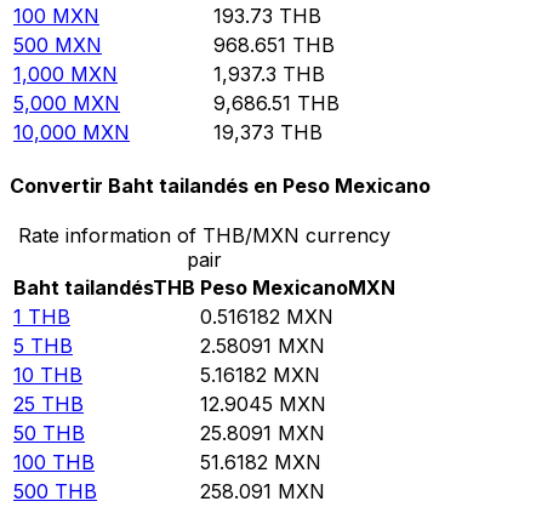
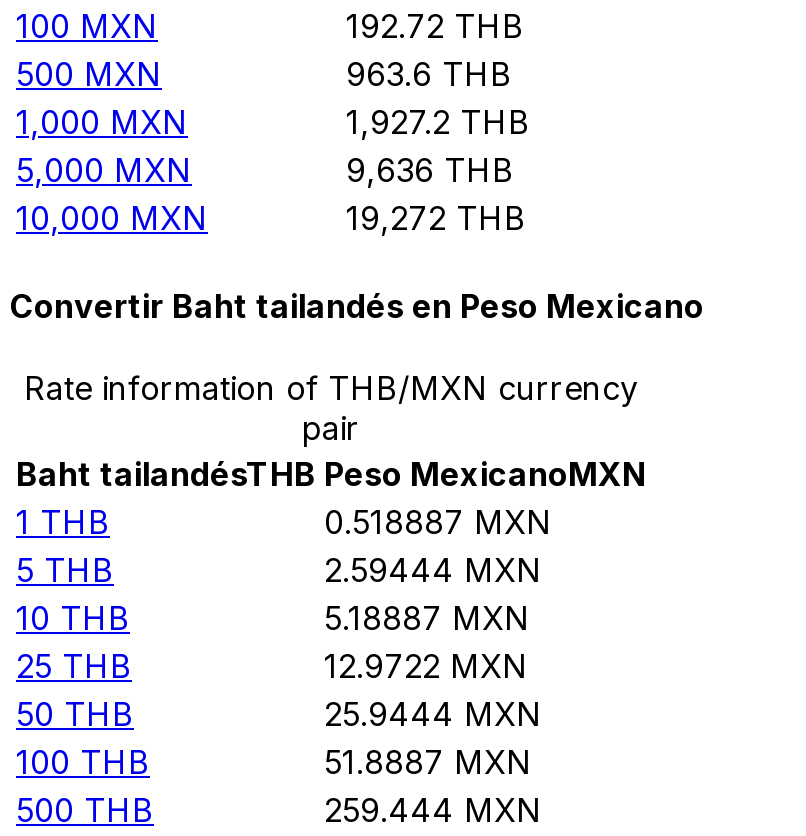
- 193.73 THB
+ 192.72 THB

- 968.651 THB
+ 963.6 THB

- 1,937.3 THB
+ 1,927.2 THB

- 9,686.51 THB
+ 9,636 THB

- 19,373 THB
+ 19,272 THB

- 0.516182 MXN
+ 0.518887 MXN

- 2.58091 MXN
+ 2.59444 MXN

- 5.16182 MXN
+ 5.18887 MXN

- 12.9045 MXN
+ 12.9722 MXN

- 25.8091 MXN
+ 25.9444 MXN

- 51.6182 MXN
+ 51.8887 MXN

- 258.091 MXN
+ 259.444 MXN
